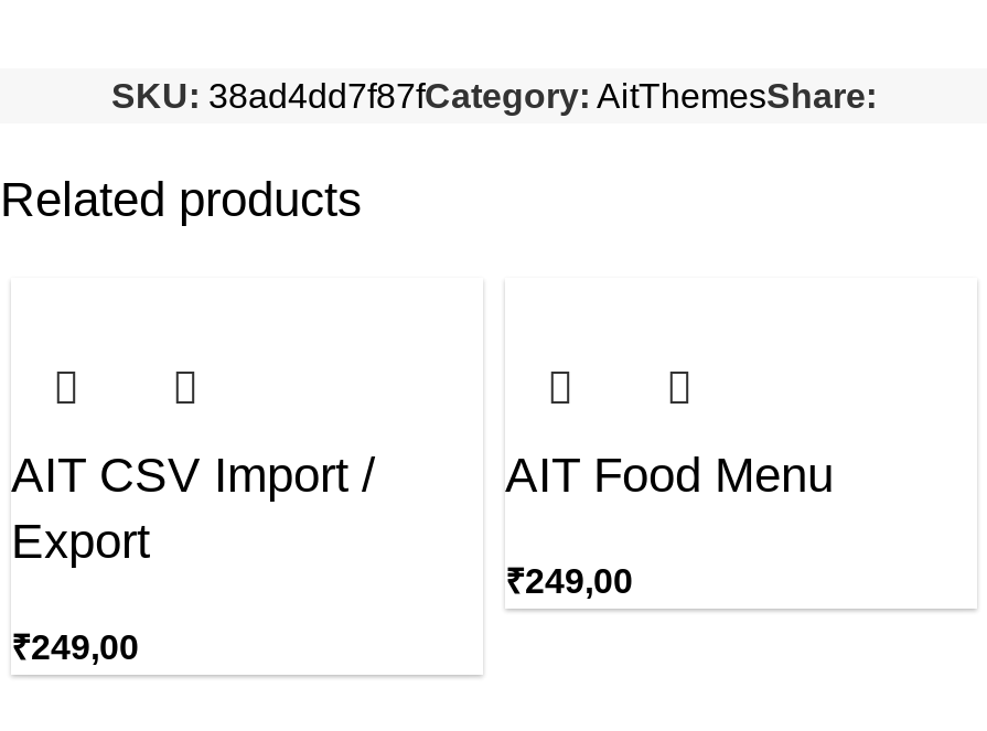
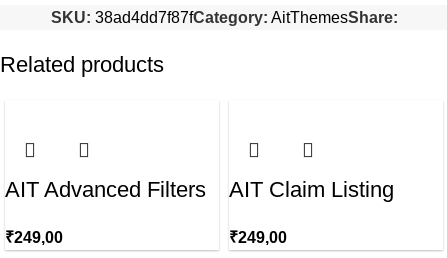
- AIT CSV Import /
- Export
+ AIT Advanced Filters

- AIT Food Menu
+ AIT Claim Listing
